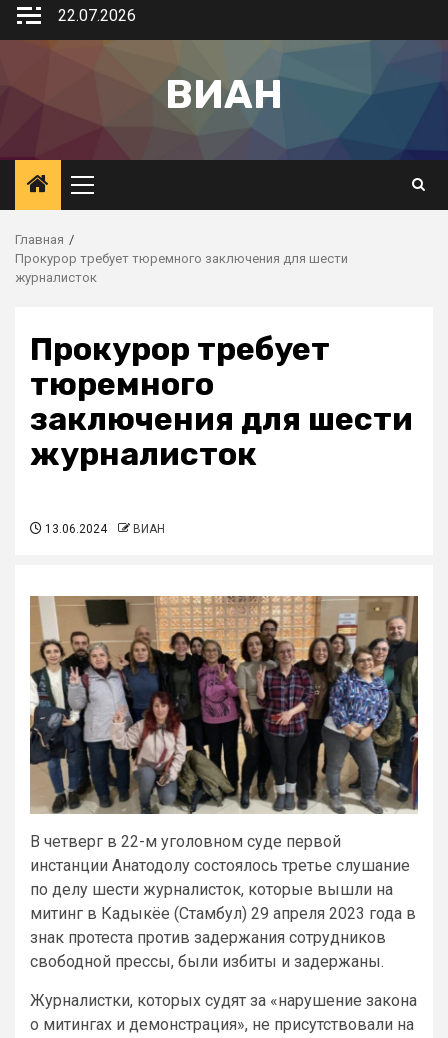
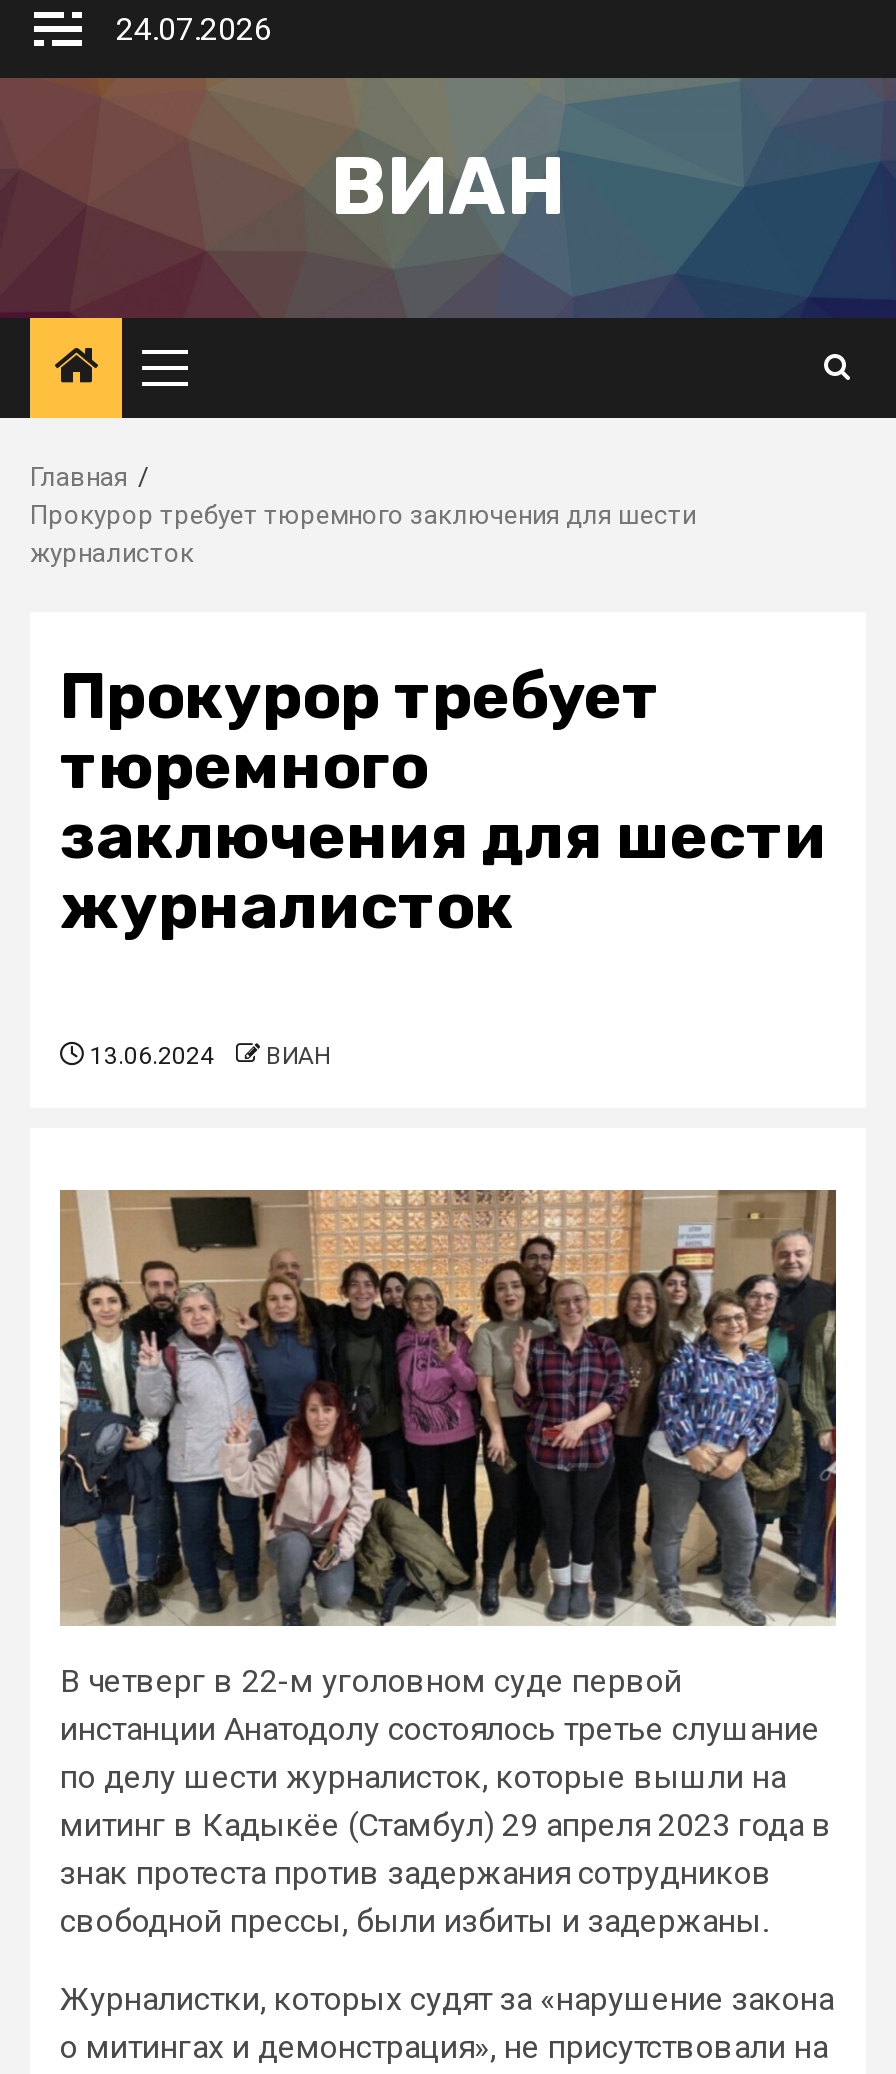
- 22.07.2026
+ 24.07.2026
